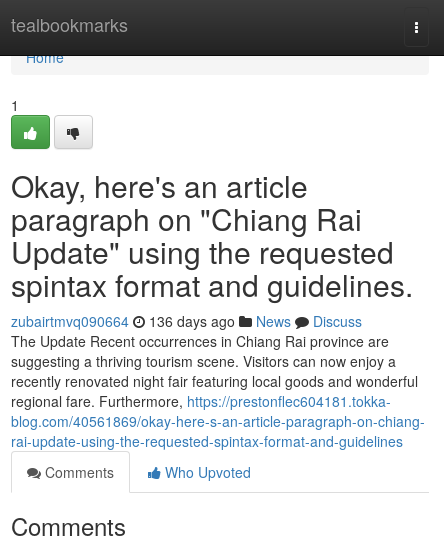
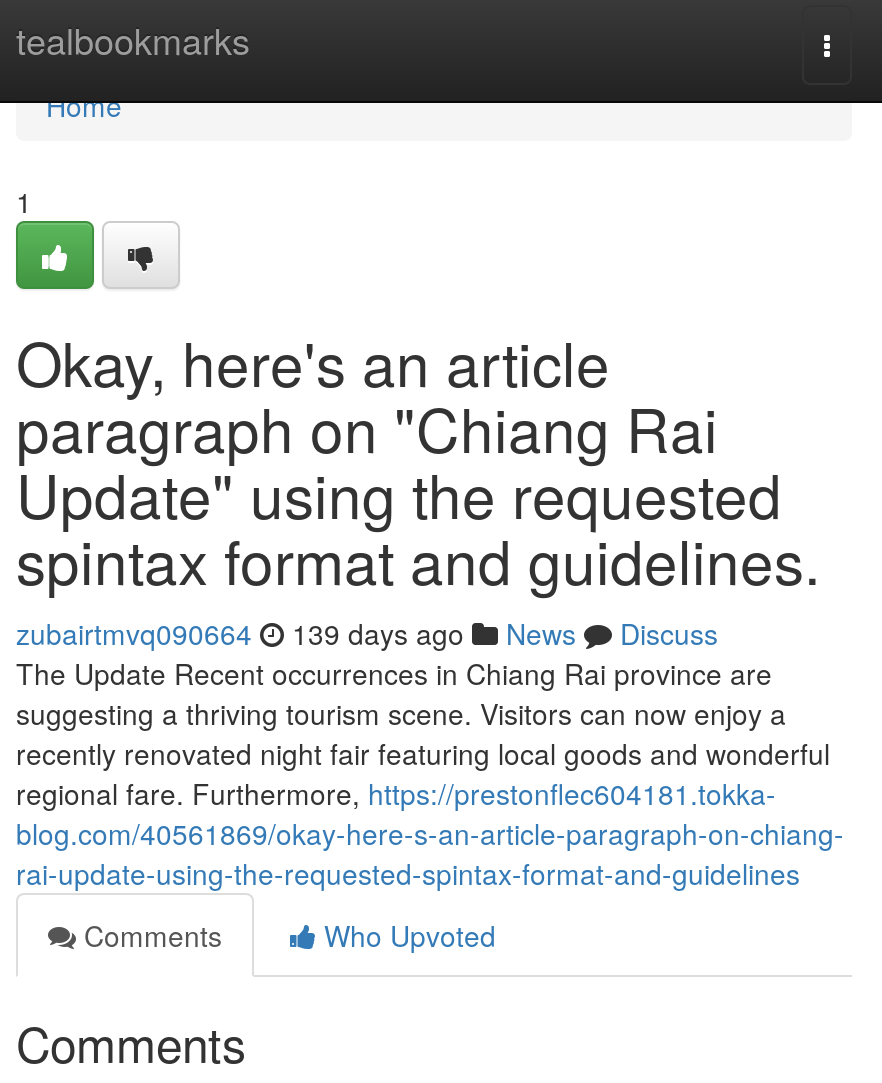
- zubairtmvq090664 136 days ago News Discuss
+ zubairtmvq090664 139 days ago News Discuss
